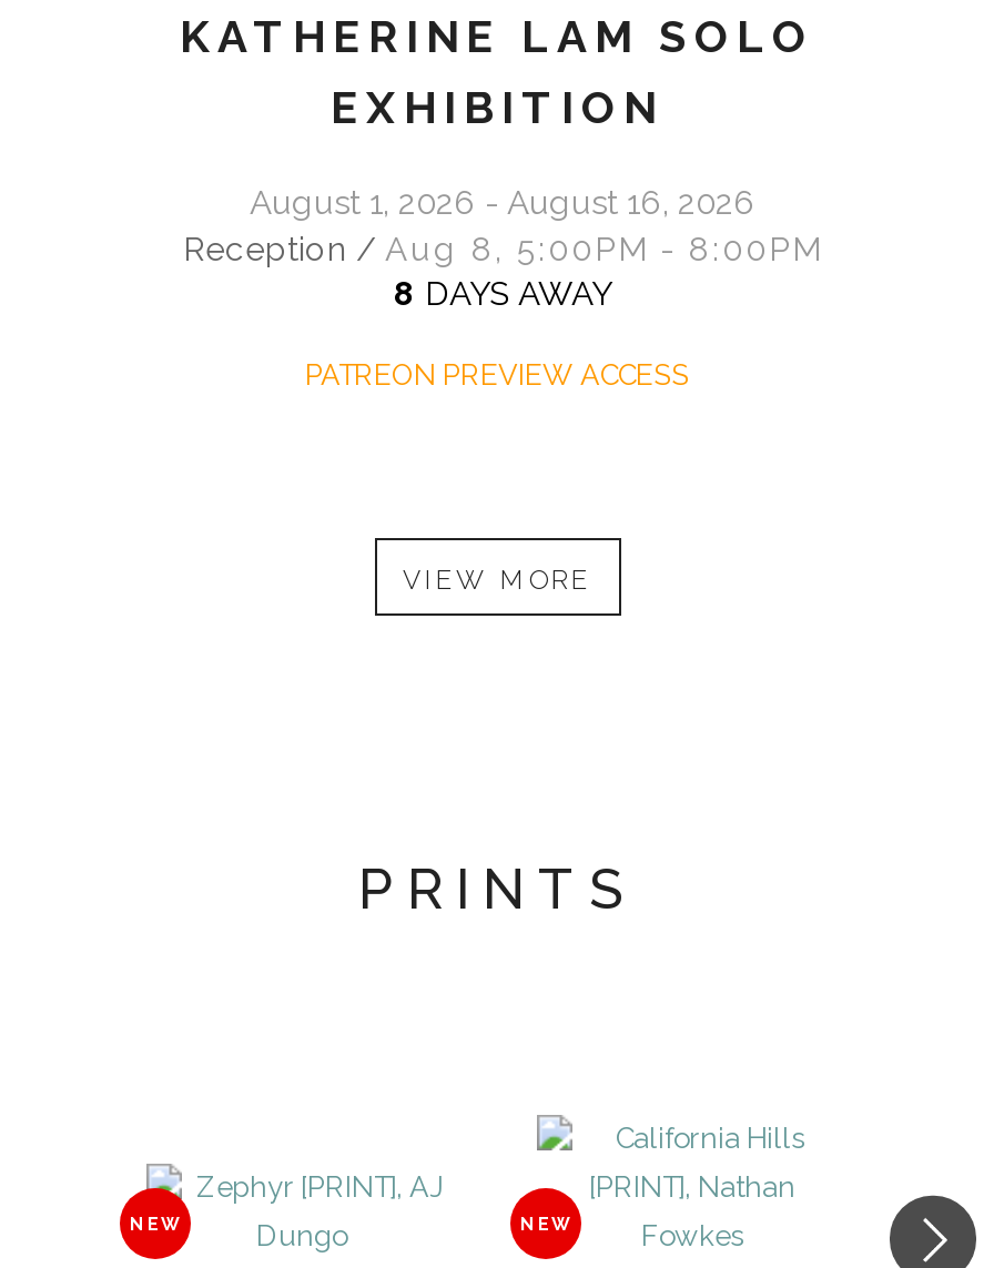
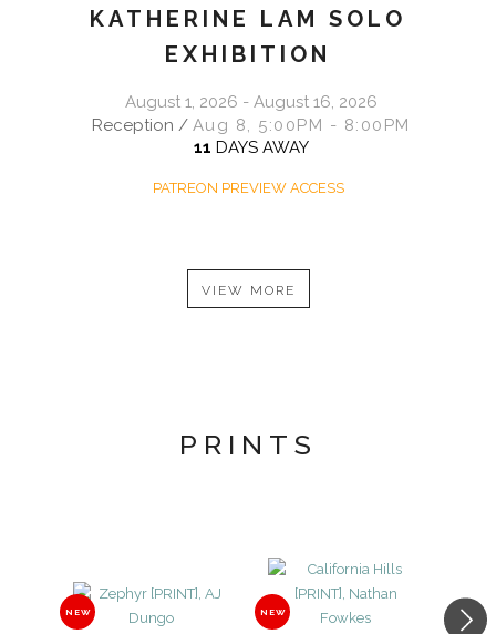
- 8 DAYS AWAY
+ 11 DAYS AWAY
